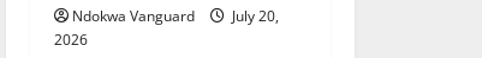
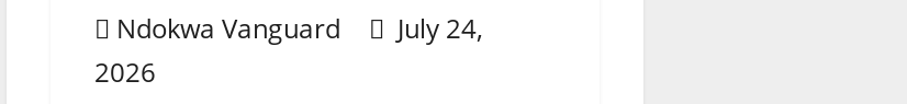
- Ndokwa Vanguard July 20,
+ Ndokwa Vanguard July 24,
